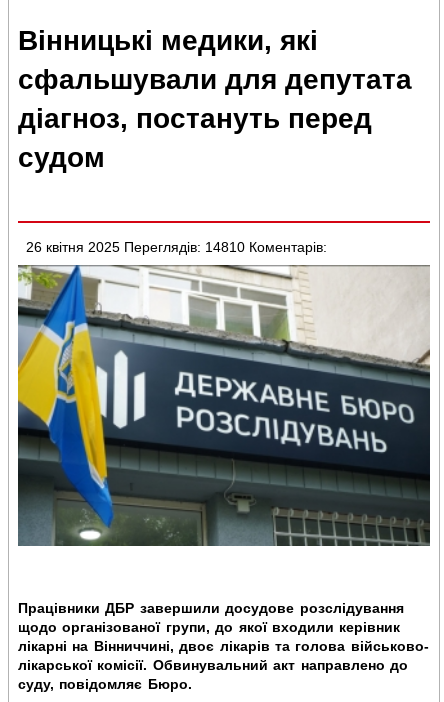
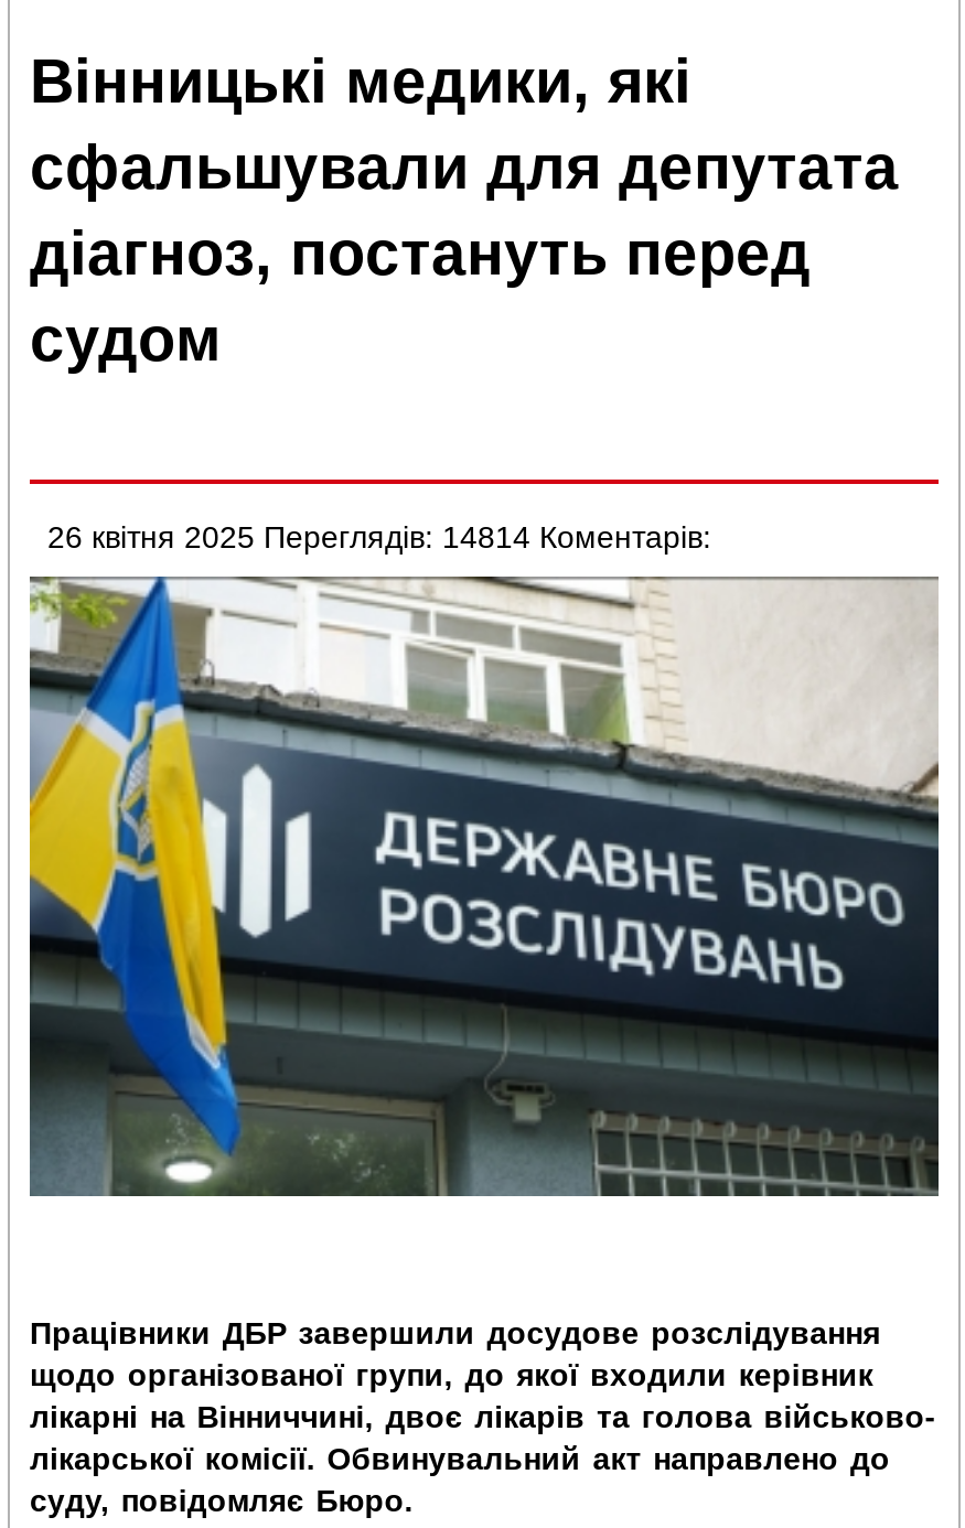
- 26 квітня 2025 Переглядів: 14810 Коментарів:
+ 26 квітня 2025 Переглядів: 14814 Коментарів:
